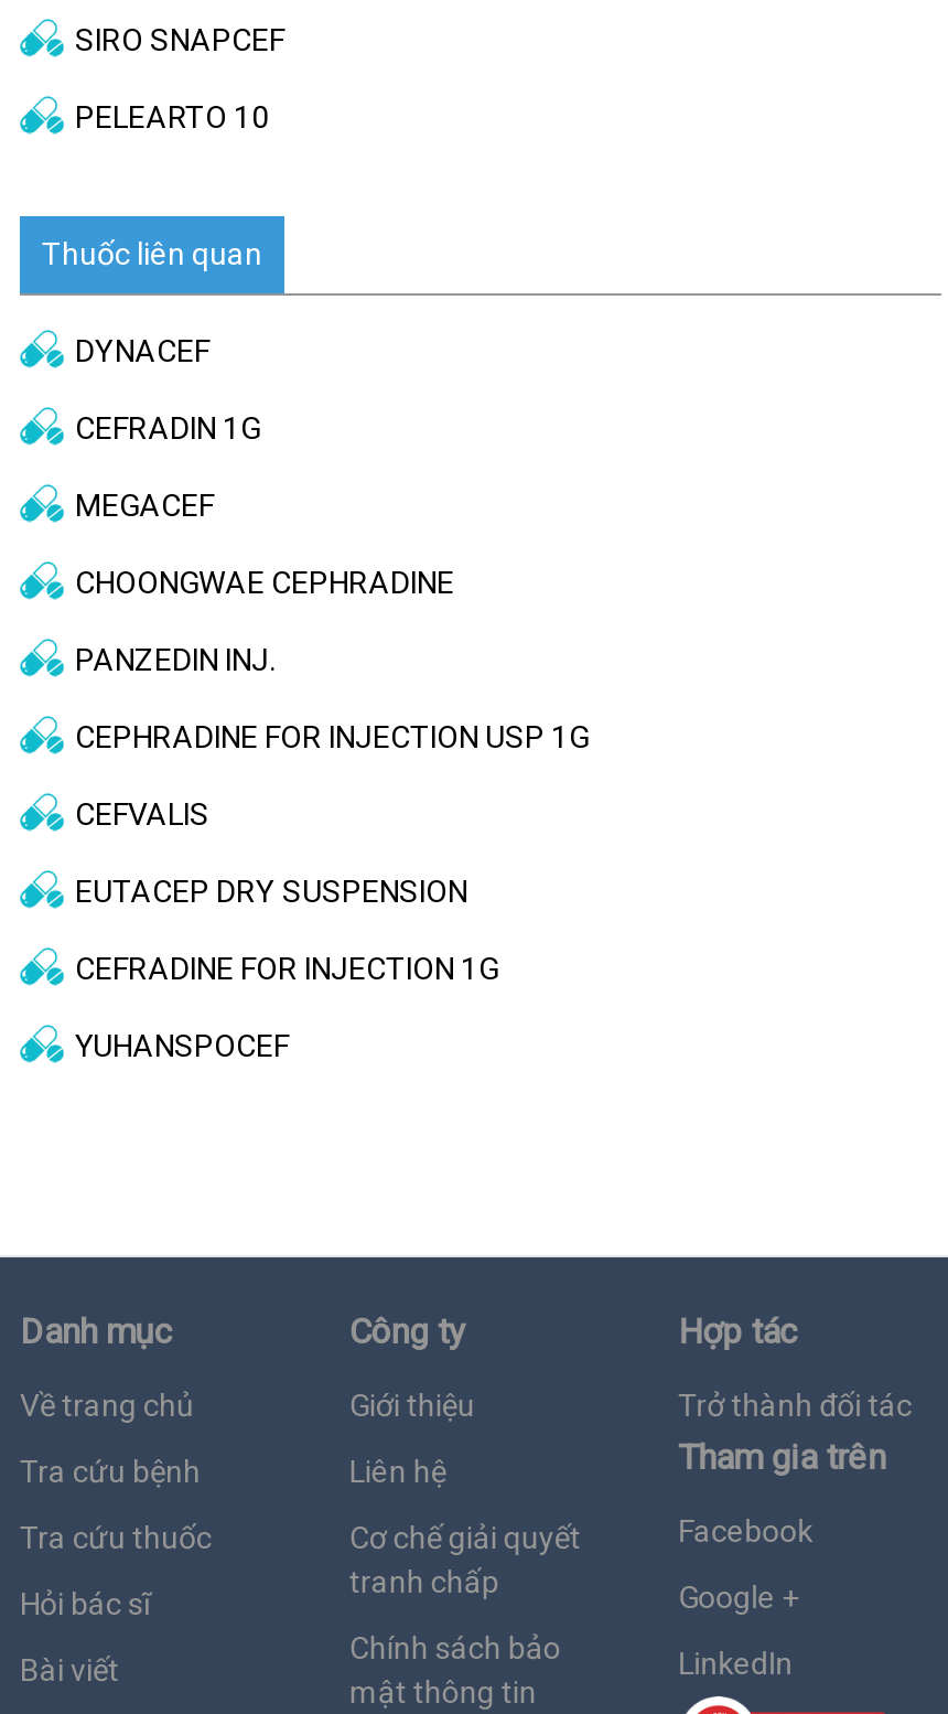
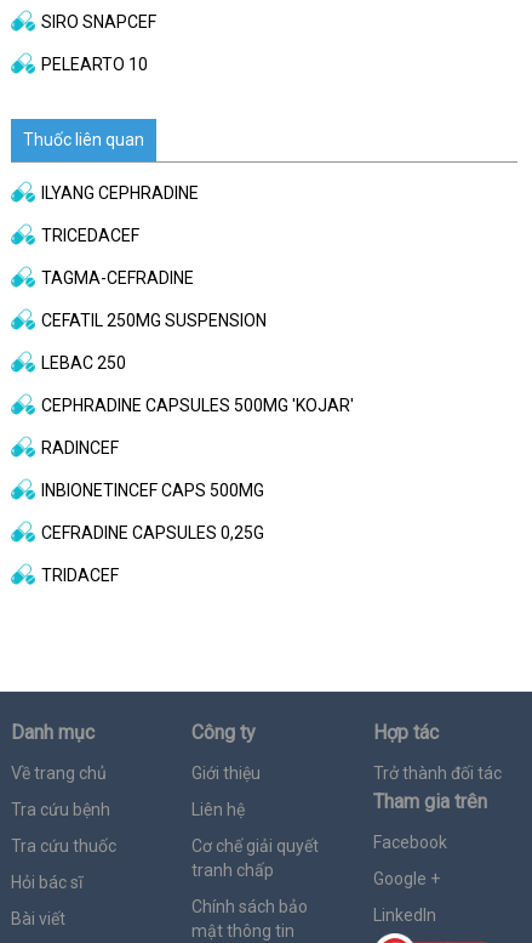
- DYNACEF
+ ILYANG CEPHRADINE

- CEFRADIN 1G
+ TRICEDACEF

- MEGACEF
+ TAGMA-CEFRADINE

- CHOONGWAE CEPHRADINE
+ CEFATIL 250MG SUSPENSION

- PANZEDIN INJ.
+ LEBAC 250

- CEPHRADINE FOR INJECTION USP 1G
+ CEPHRADINE CAPSULES 500MG 'KOJAR'

- CEFVALIS
+ RADINCEF

- EUTACEP DRY SUSPENSION
+ INBIONETINCEF CAPS 500MG

- CEFRADINE FOR INJECTION 1G
+ CEFRADINE CAPSULES 0,25G

- YUHANSPOCEF
+ TRIDACEF
